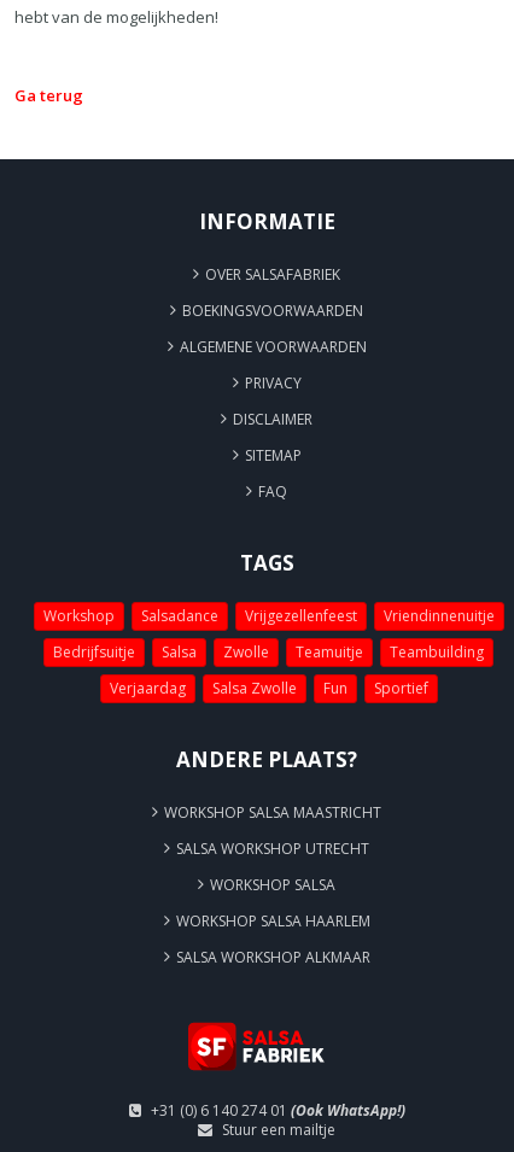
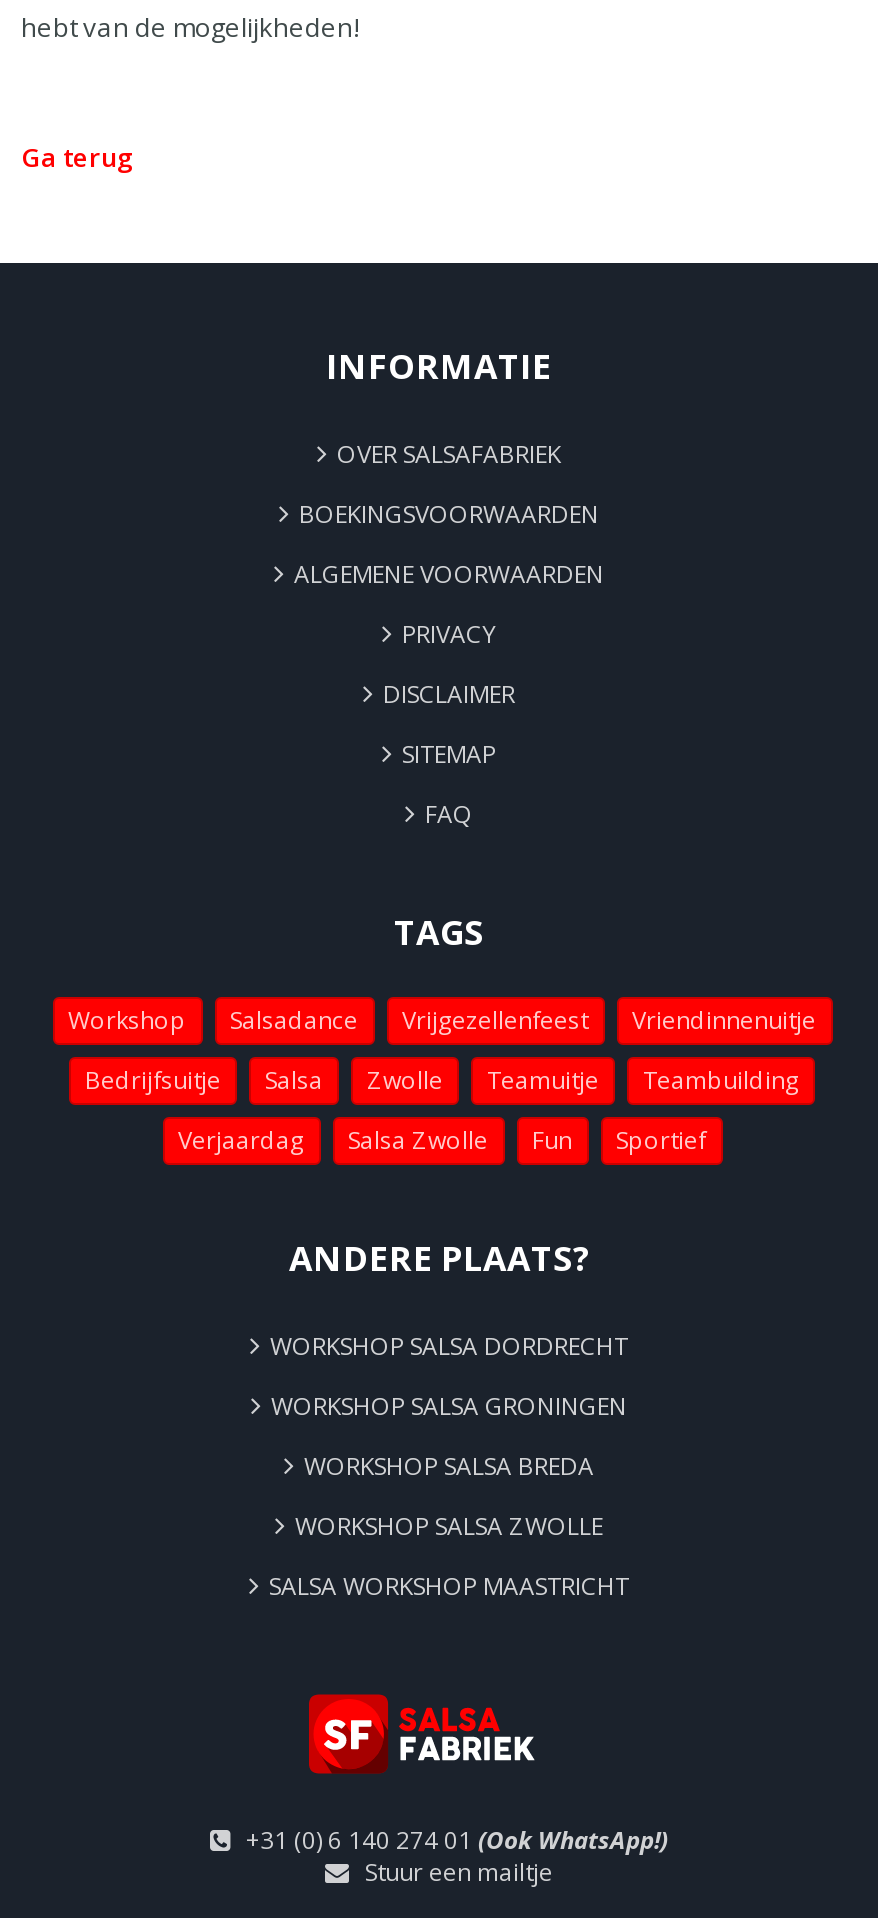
- WORKSHOP SALSA MAASTRICHT
+ WORKSHOP SALSA DORDRECHT

- SALSA WORKSHOP UTRECHT
+ WORKSHOP SALSA GRONINGEN

- WORKSHOP SALSA
+ WORKSHOP SALSA BREDA

- WORKSHOP SALSA HAARLEM
+ WORKSHOP SALSA ZWOLLE

- SALSA WORKSHOP ALKMAAR
+ SALSA WORKSHOP MAASTRICHT
